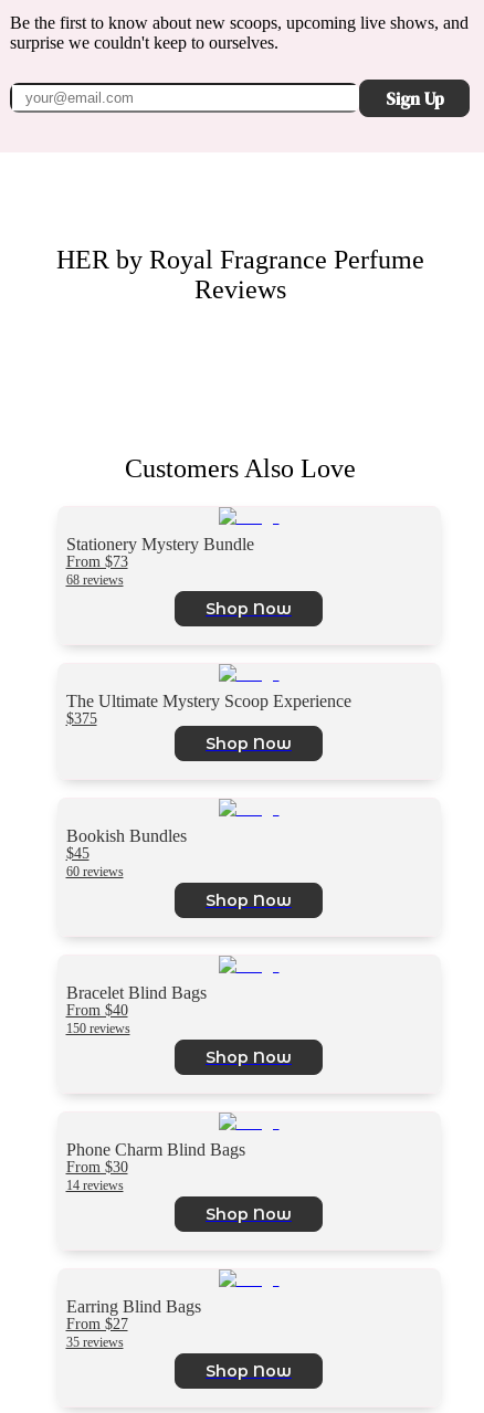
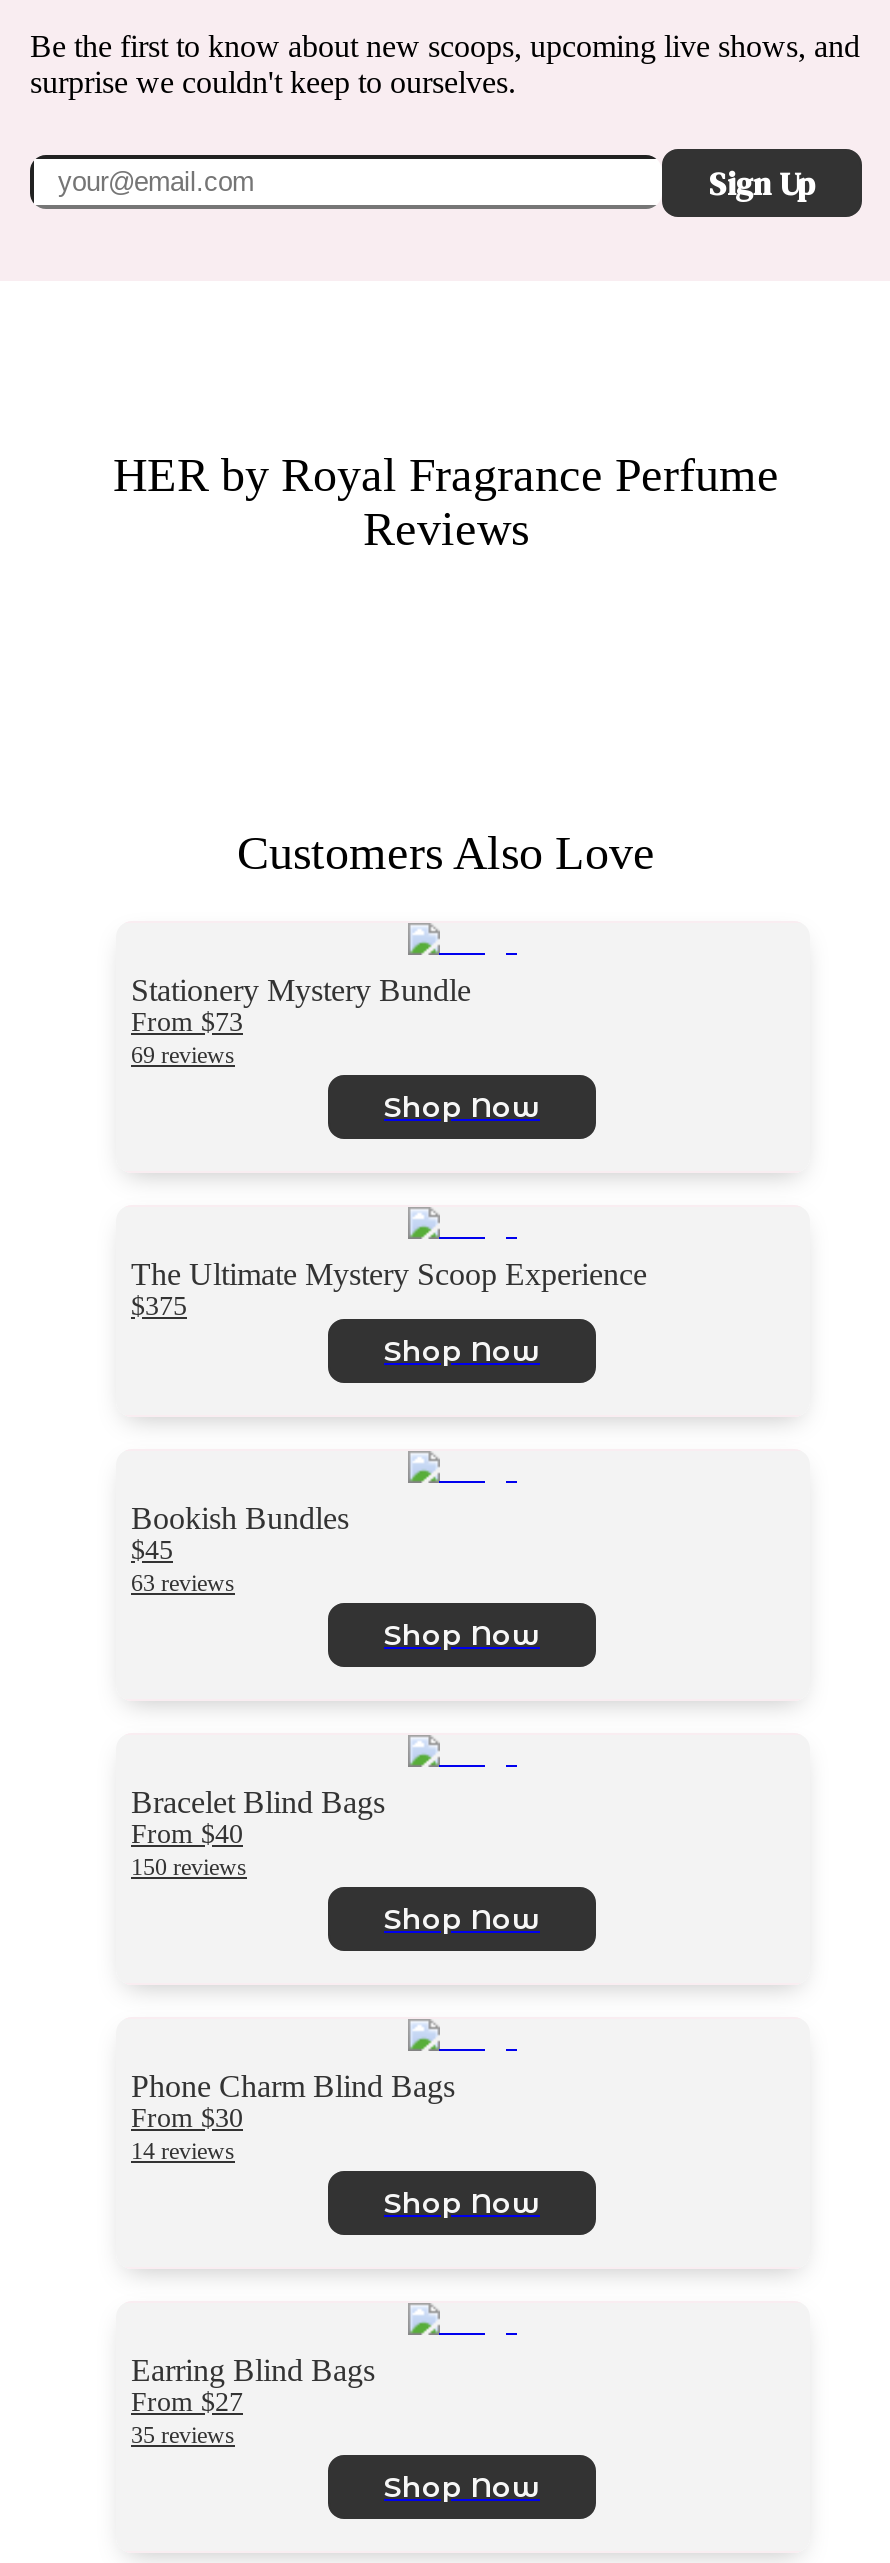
- 68 reviews
+ 69 reviews

- 60 reviews
+ 63 reviews
